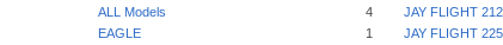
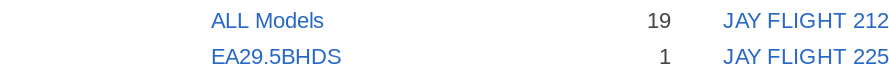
- 4
+ 19

- EAGLE
+ EA29.5BHDS
